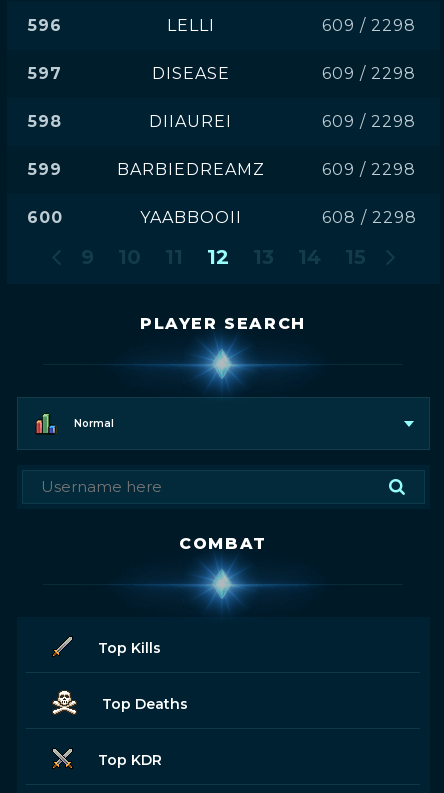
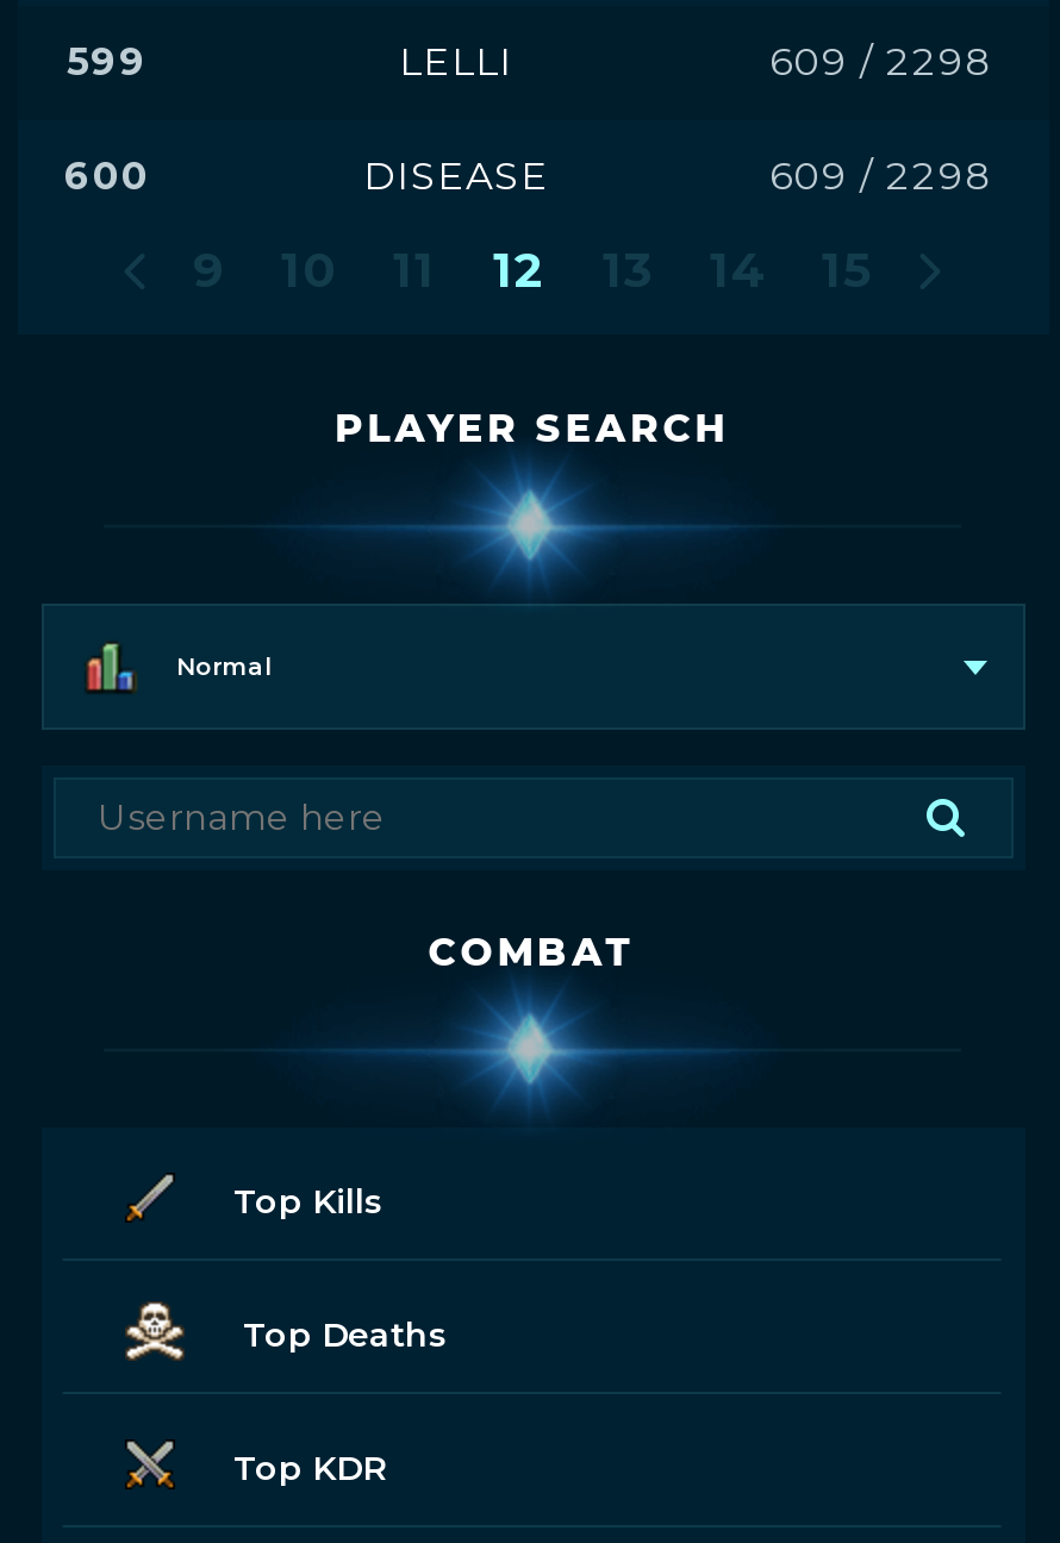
- 596
+ 599

- 597
+ 600

- 598
- DIIAUREI
- 609 / 2298
- 599
- BARBIEDREAMZ
- 609 / 2298
- 600
- YAABBOOII
- 608 / 2298
